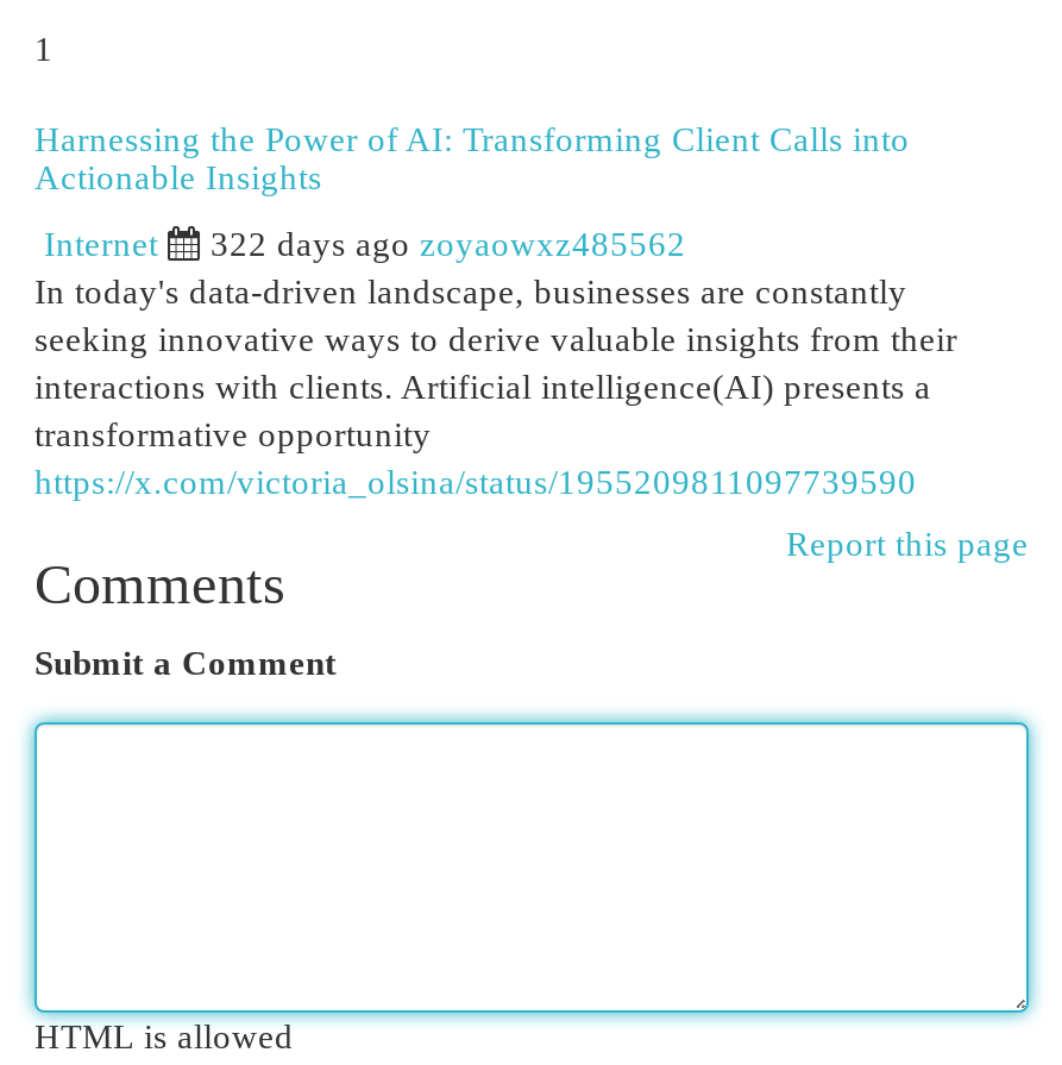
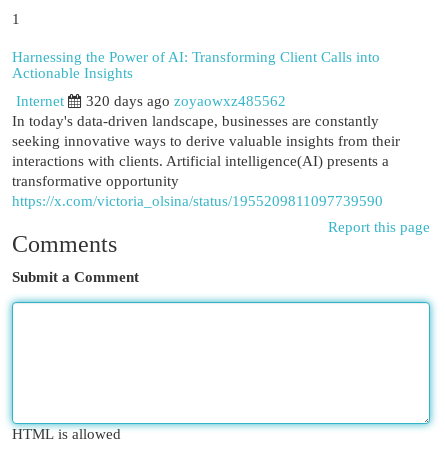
- 322 days ago zoyaowxz485562
+ 320 days ago zoyaowxz485562
